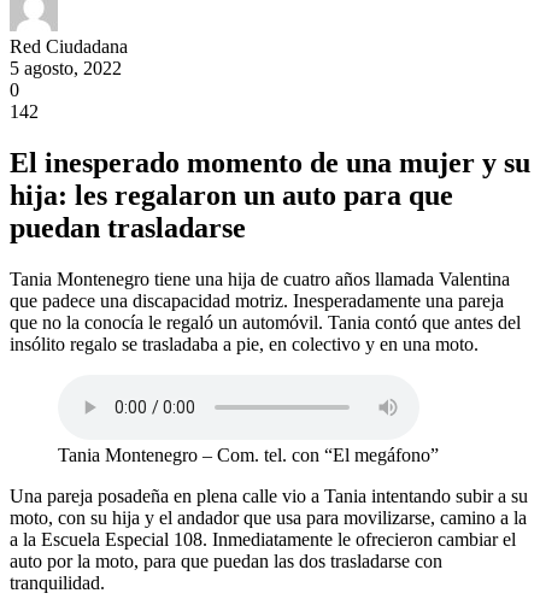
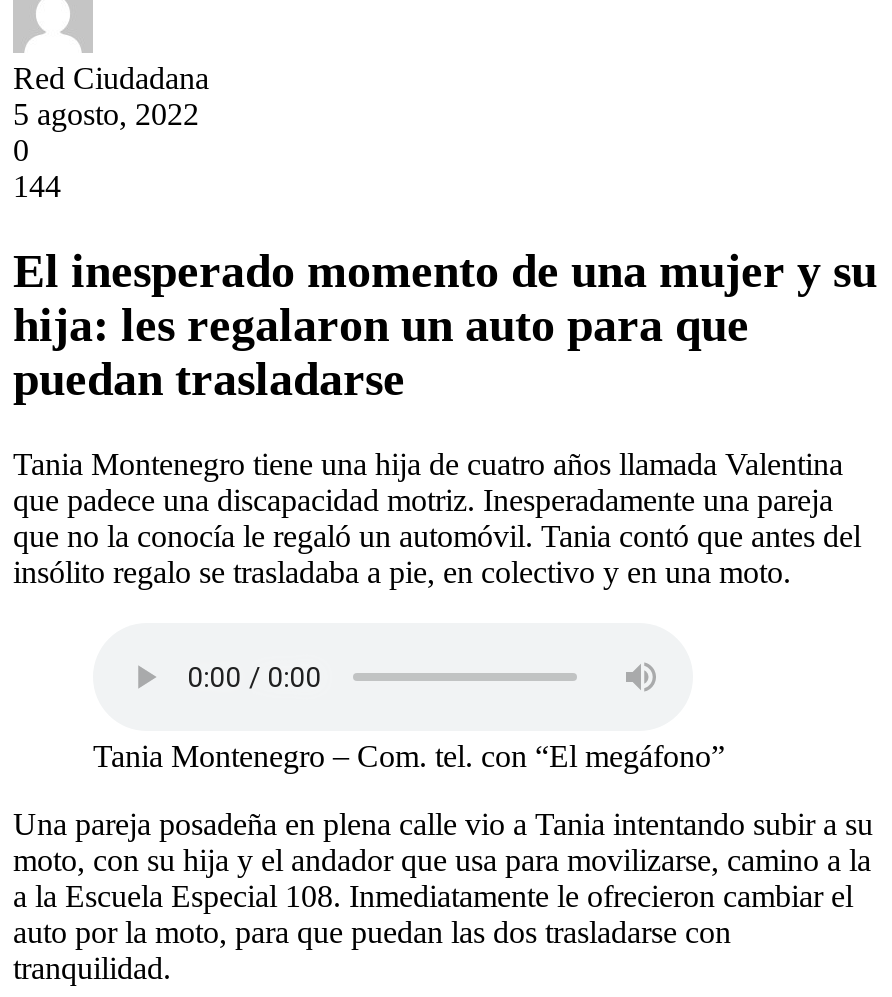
- 142
+ 144
